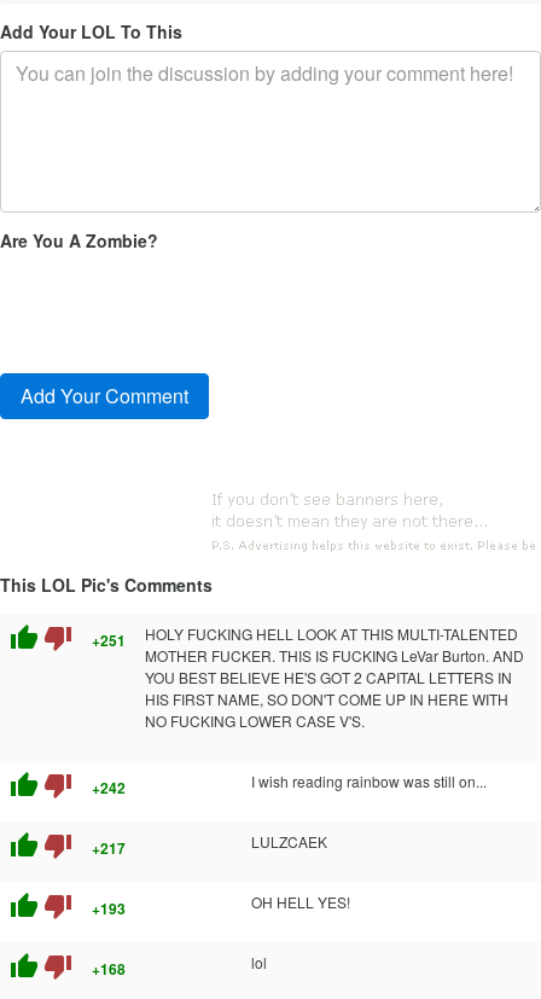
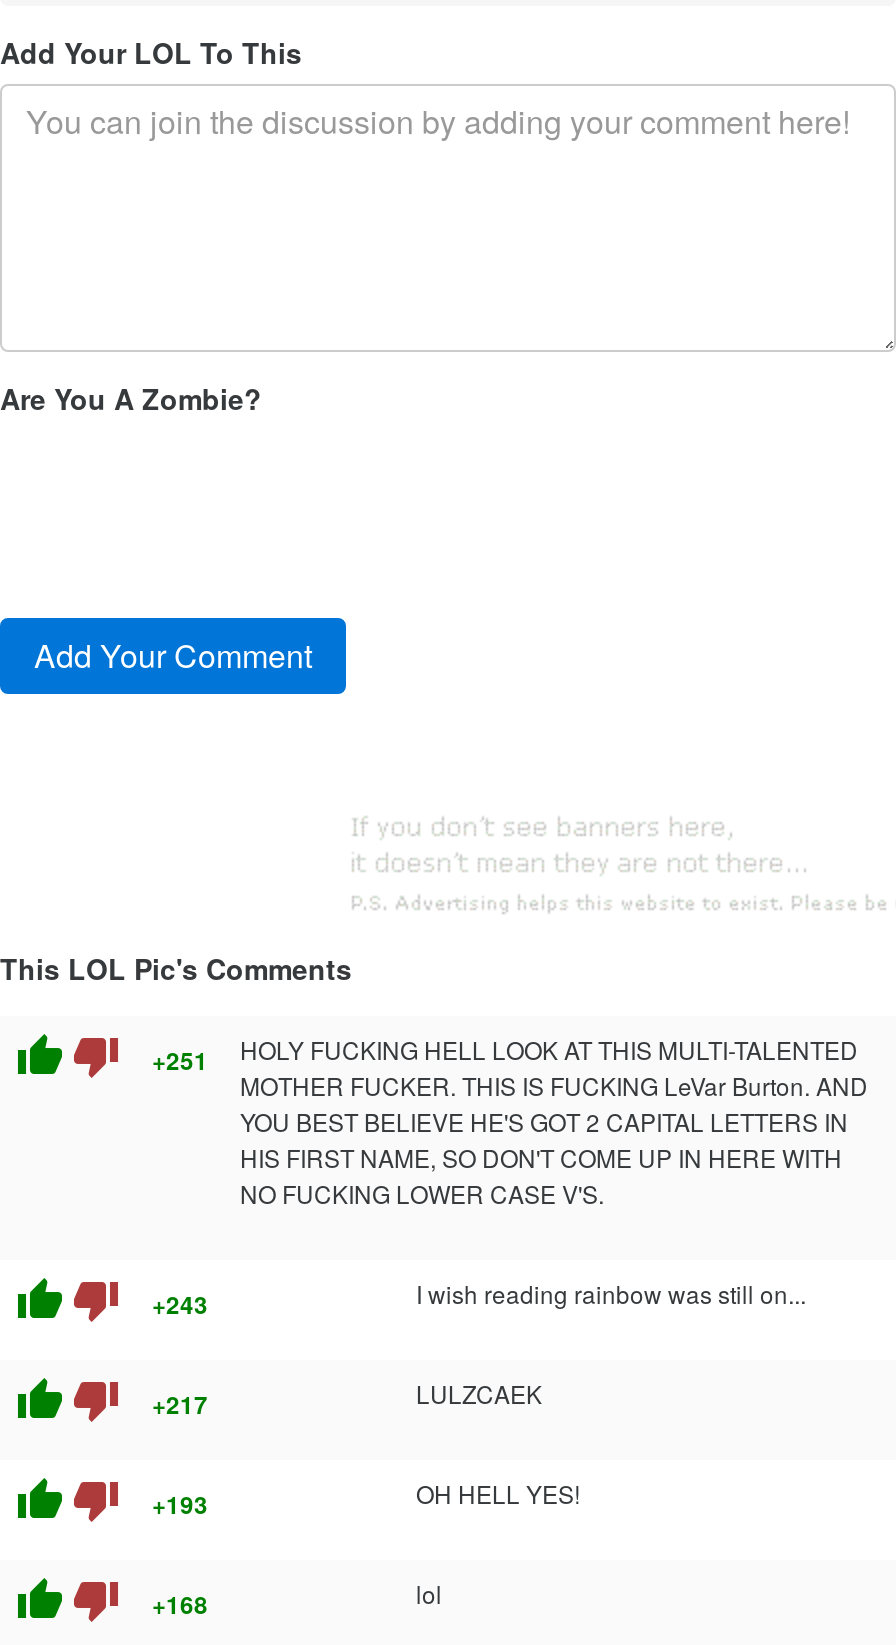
- +242
+ +243
